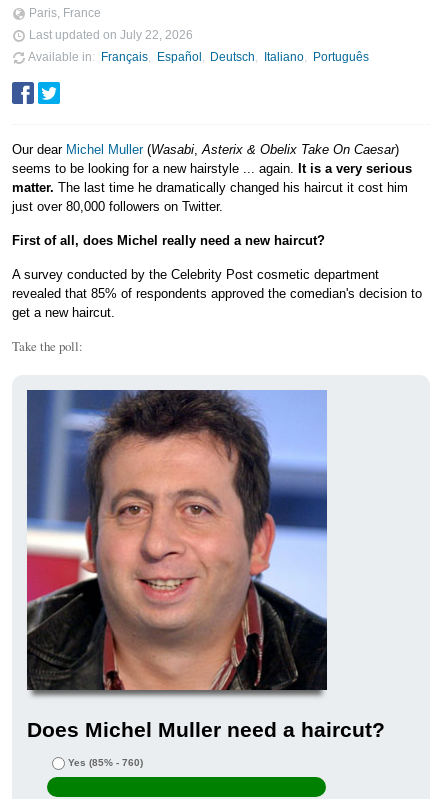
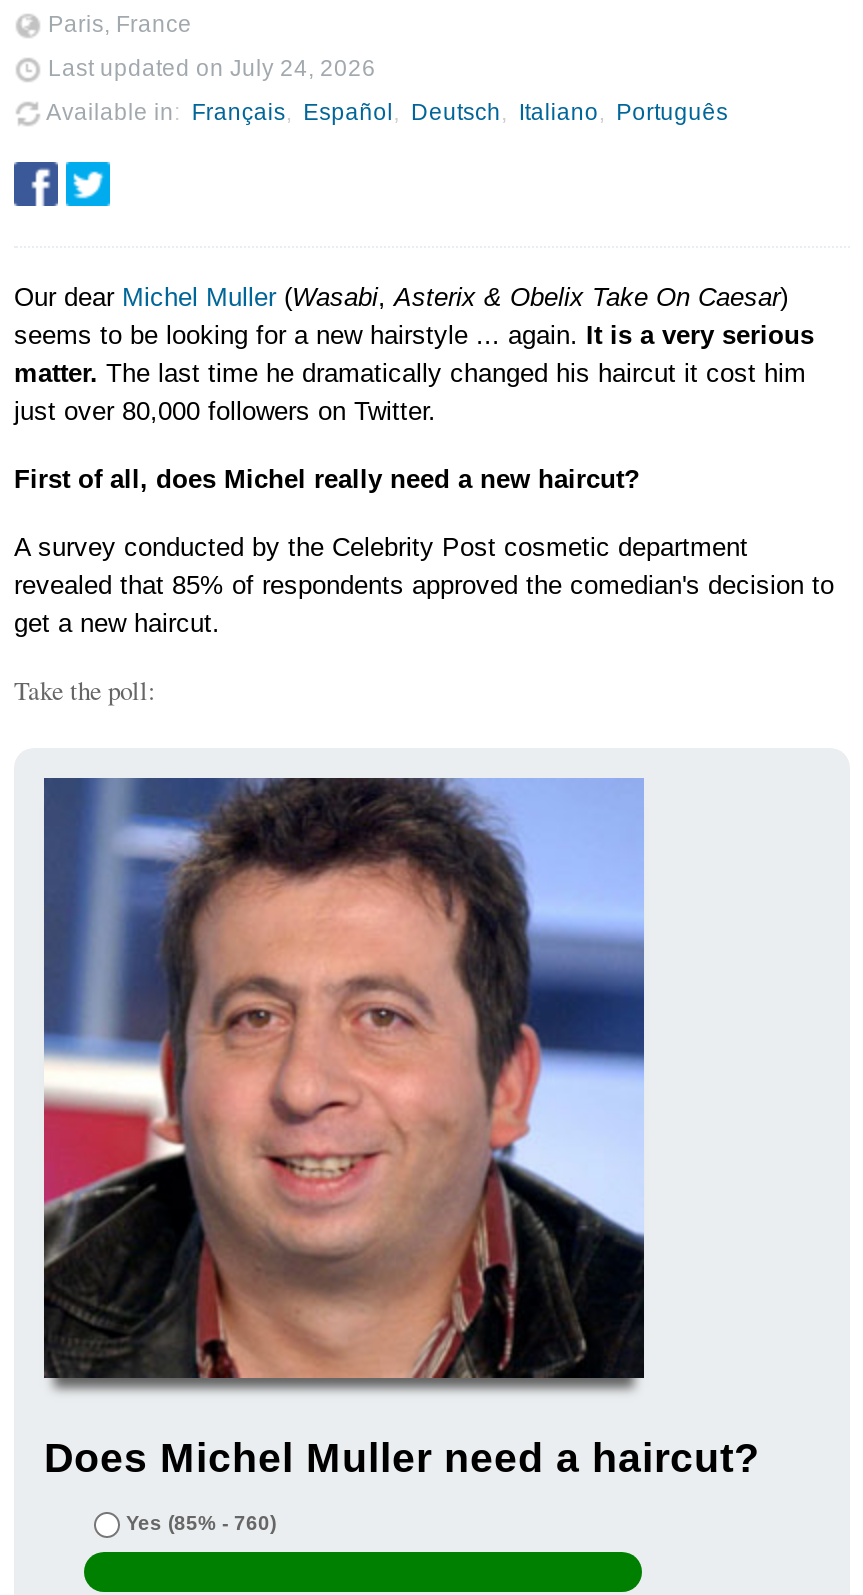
- Last updated on July 22, 2026
+ Last updated on July 24, 2026
